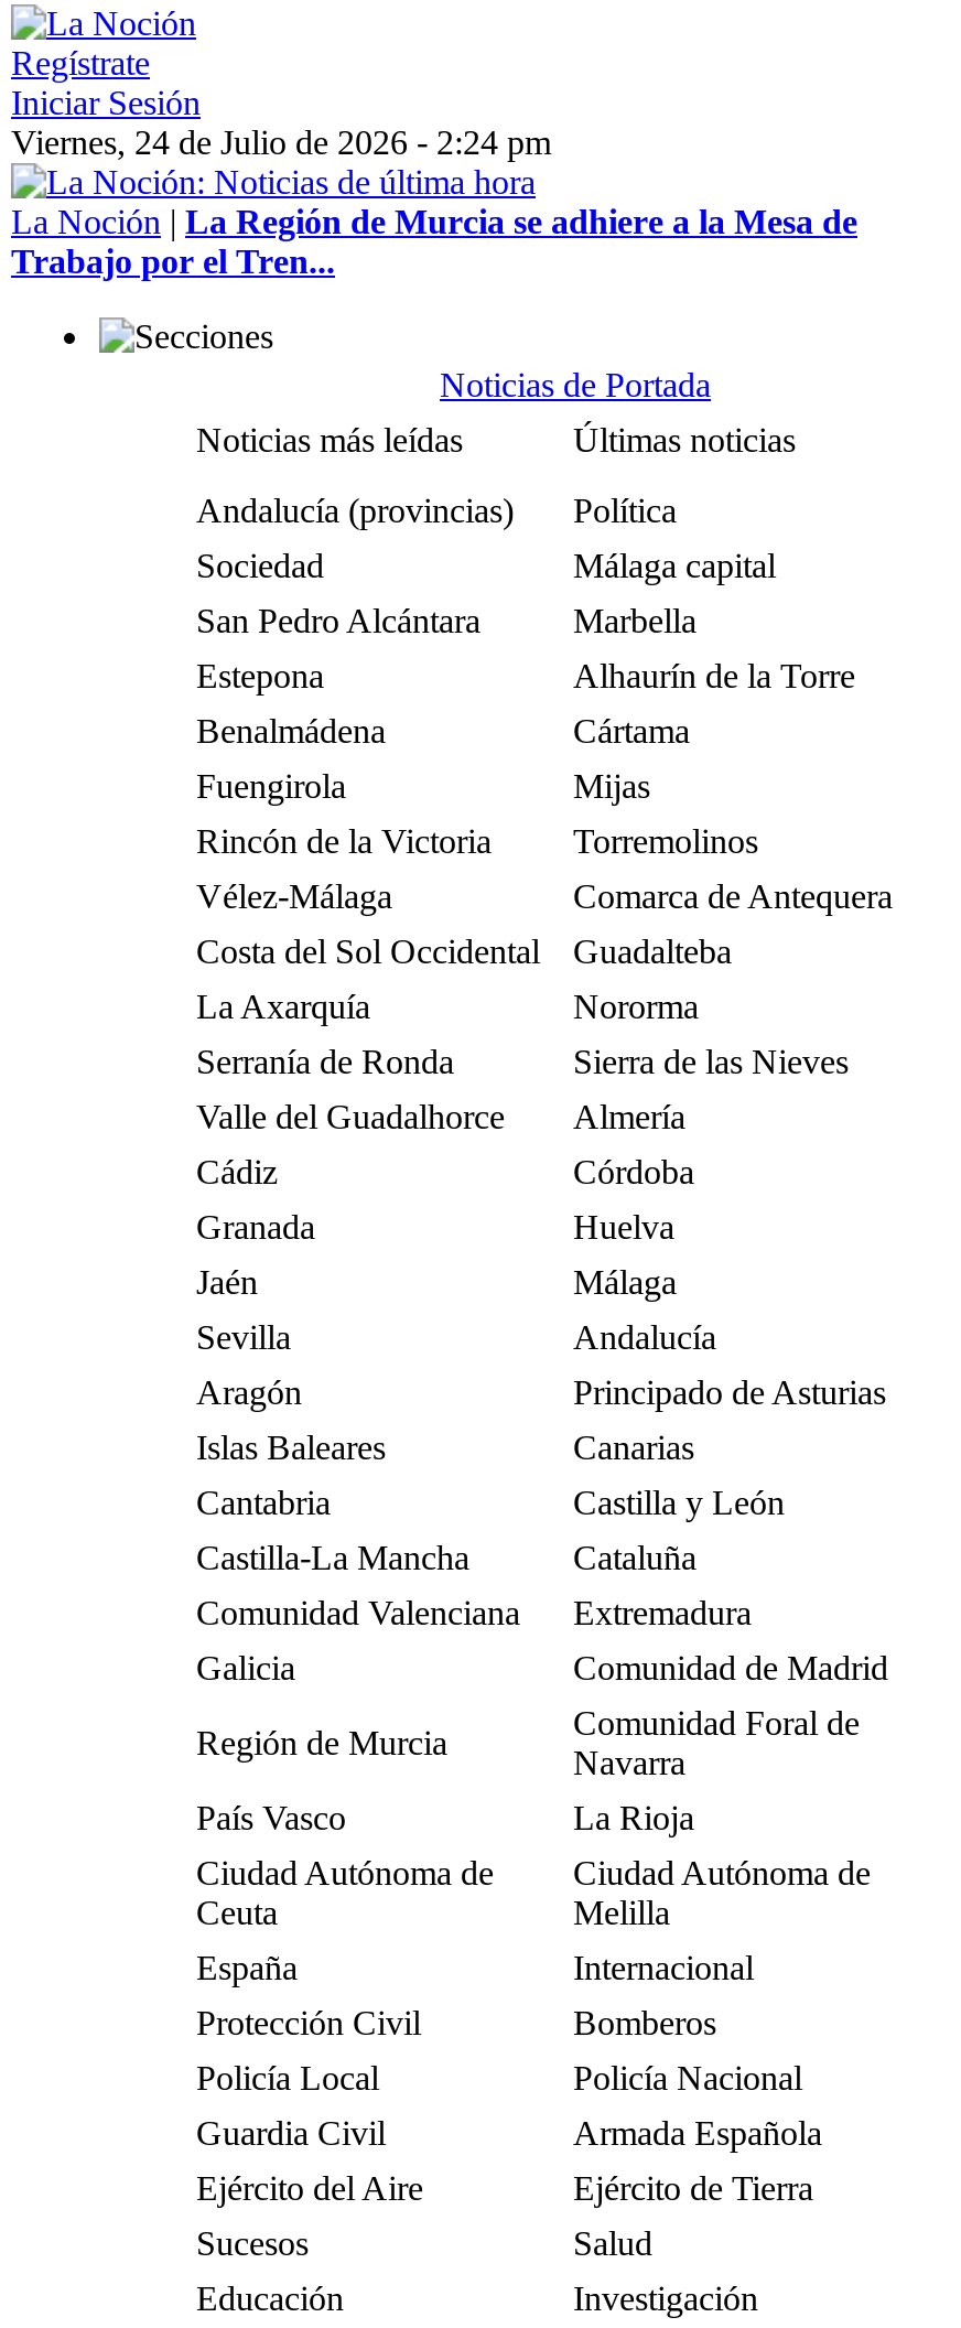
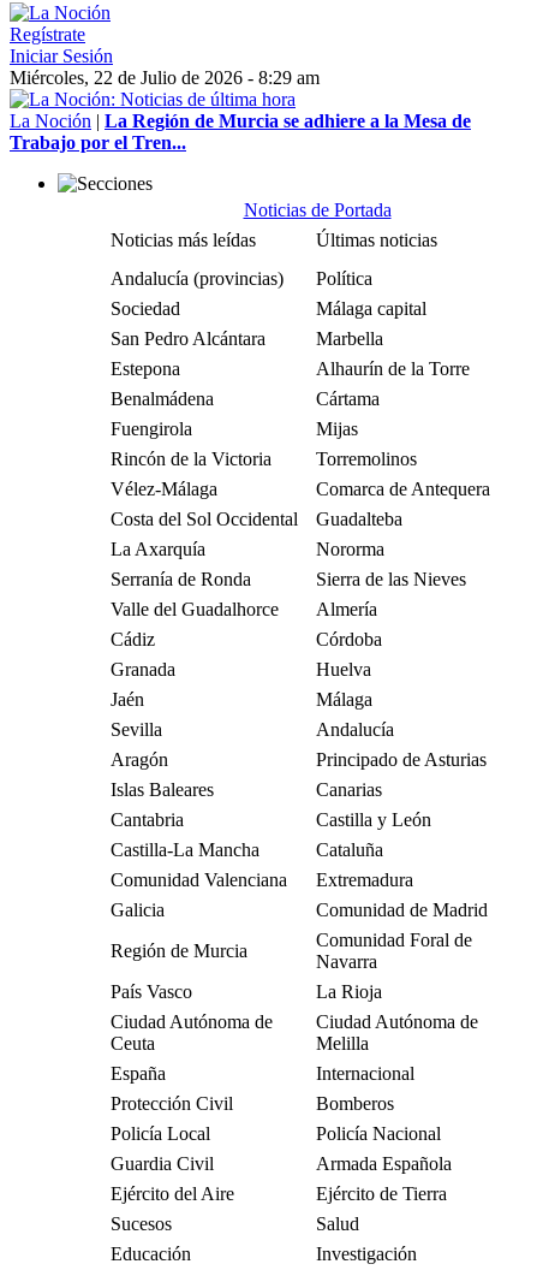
- Viernes, 24 de Julio de 2026 - 2:24 pm
+ Miércoles, 22 de Julio de 2026 - 8:29 am
